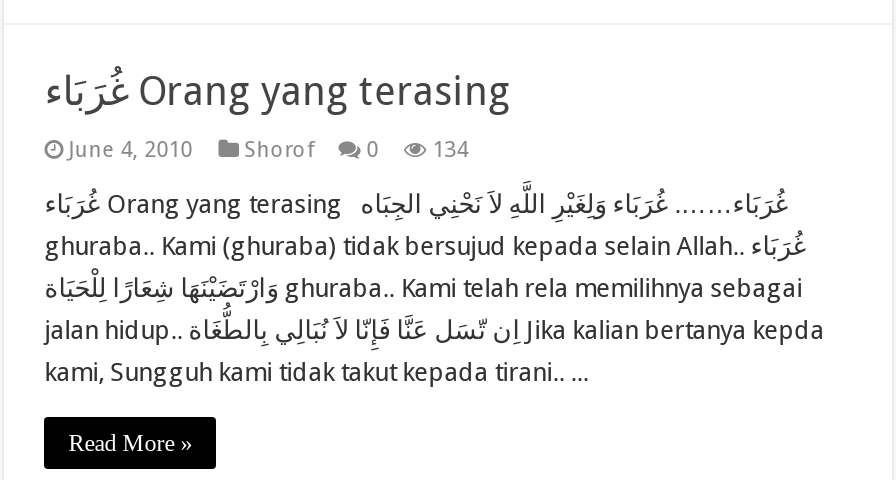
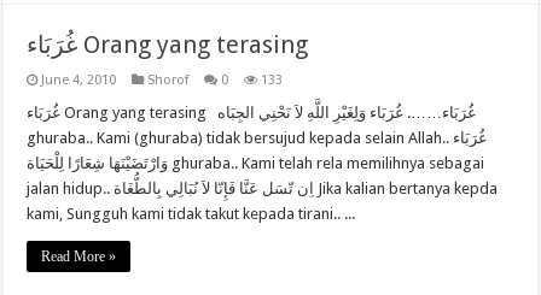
- 134
+ 133
